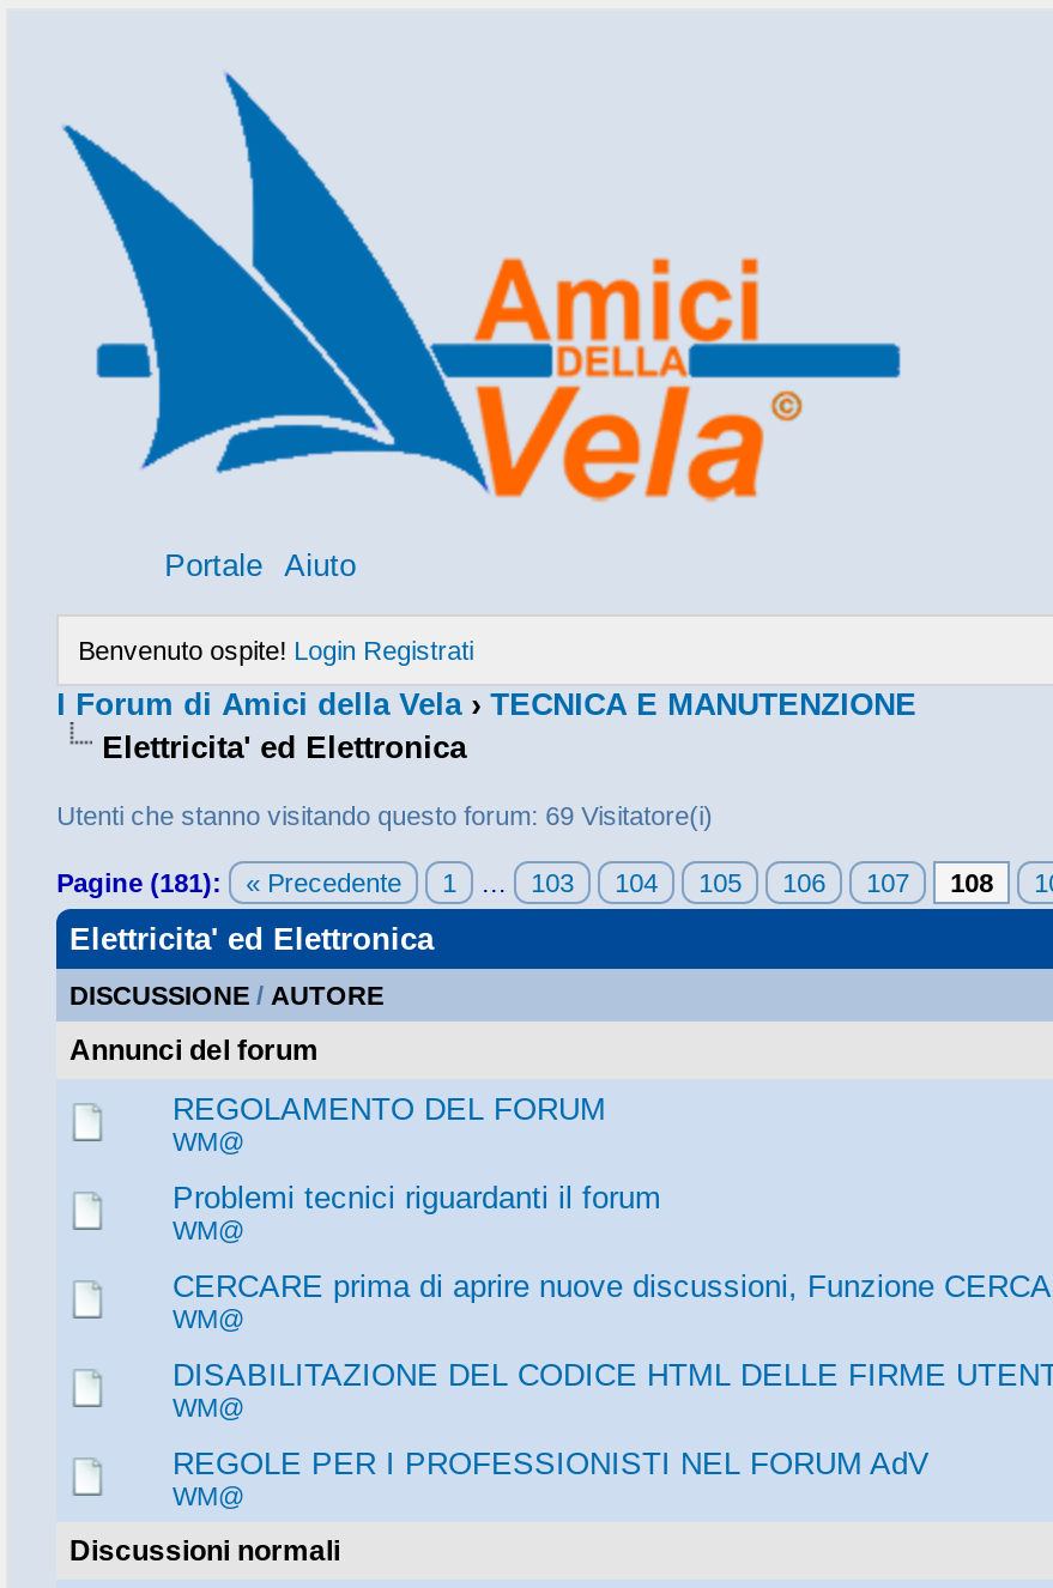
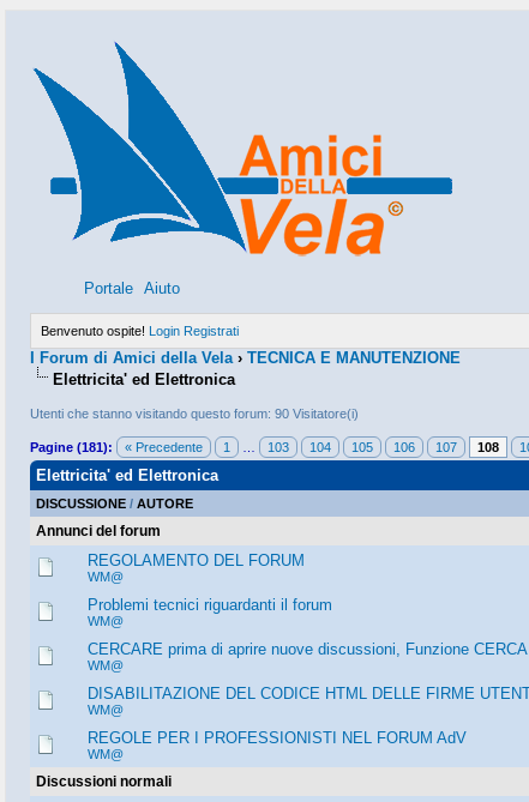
- Utenti che stanno visitando questo forum: 69 Visitatore(i)
+ Utenti che stanno visitando questo forum: 90 Visitatore(i)
